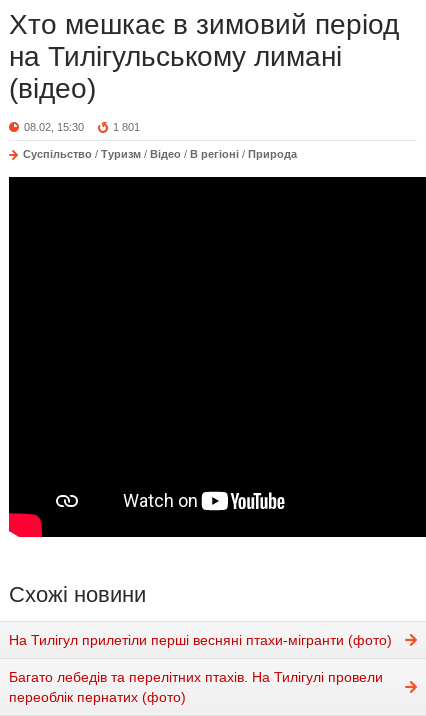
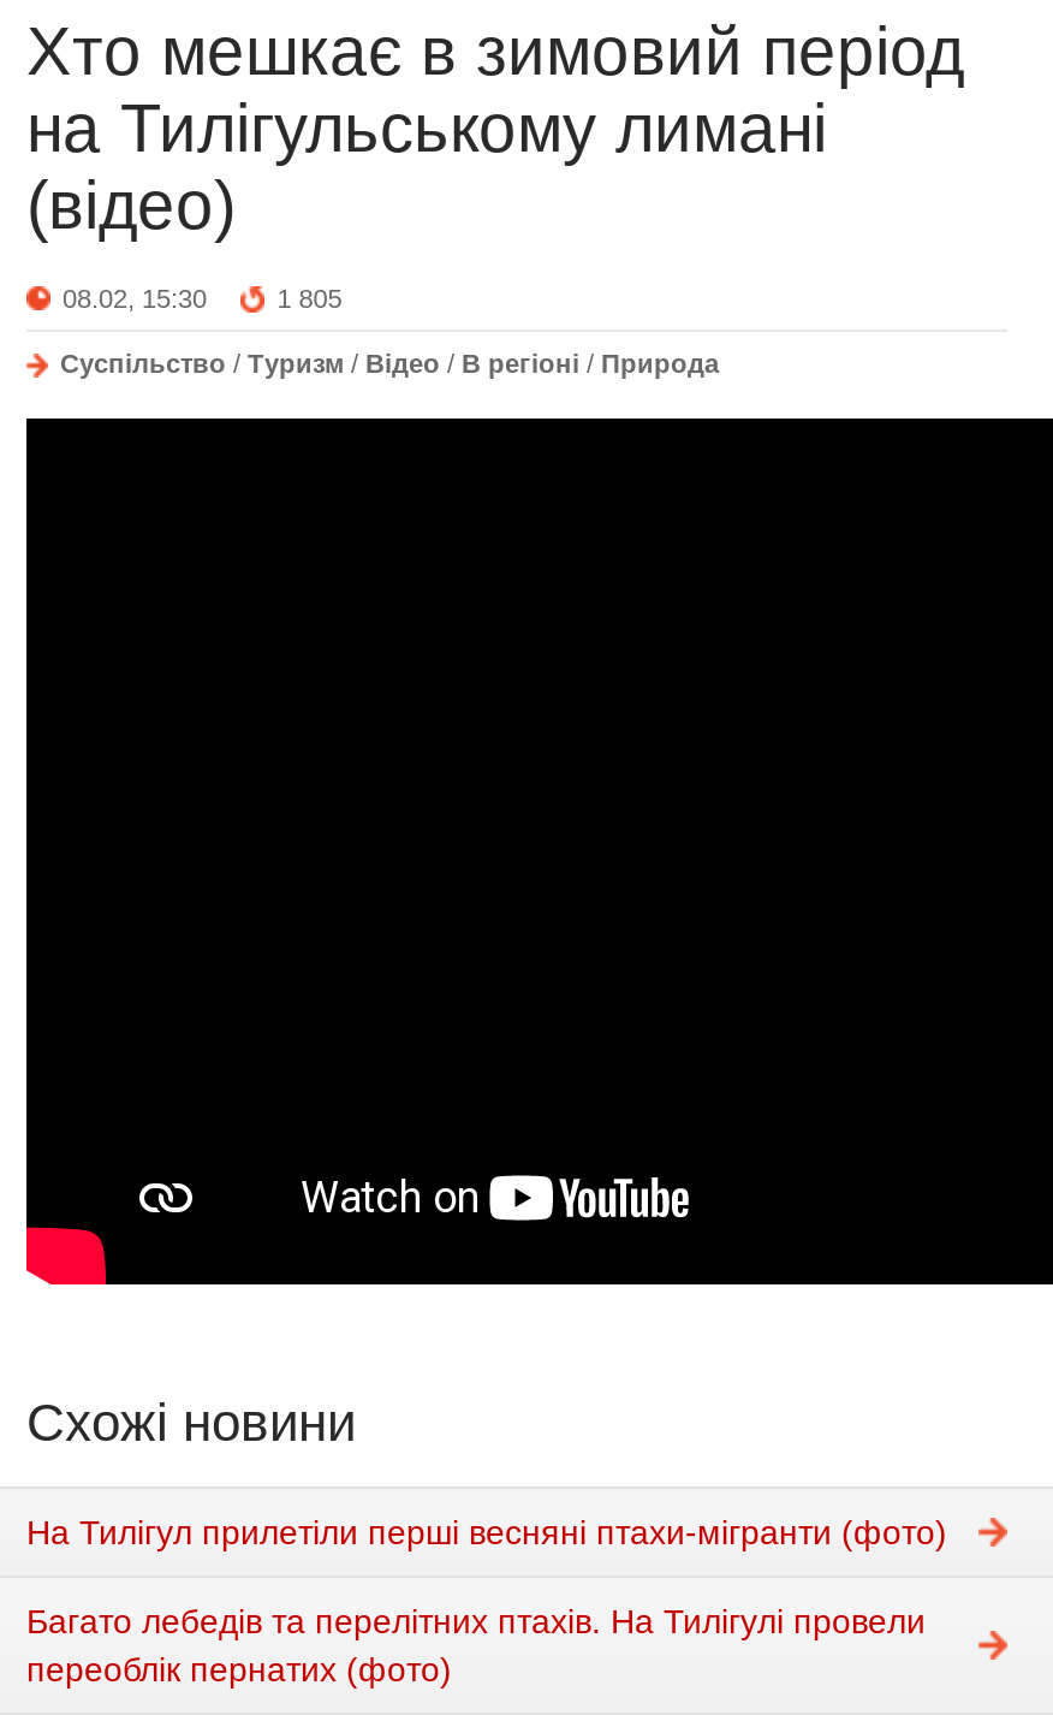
- 1 801
+ 1 805
